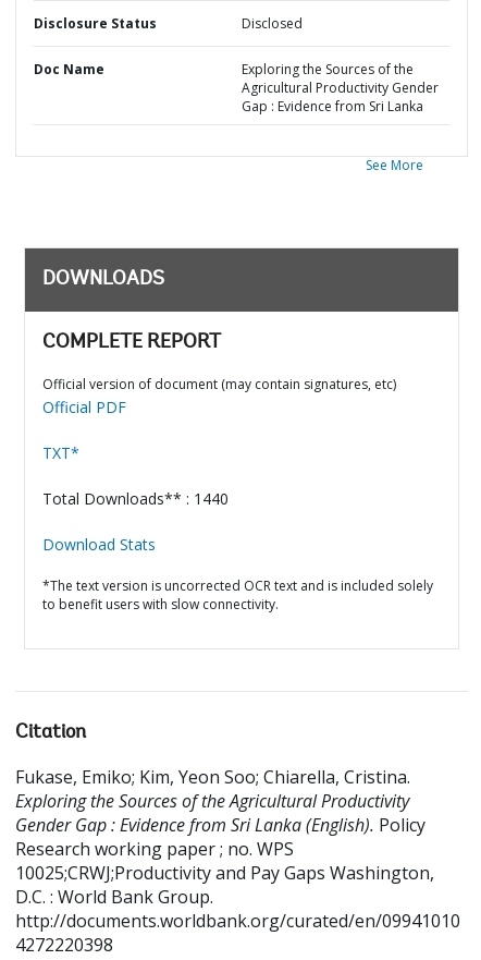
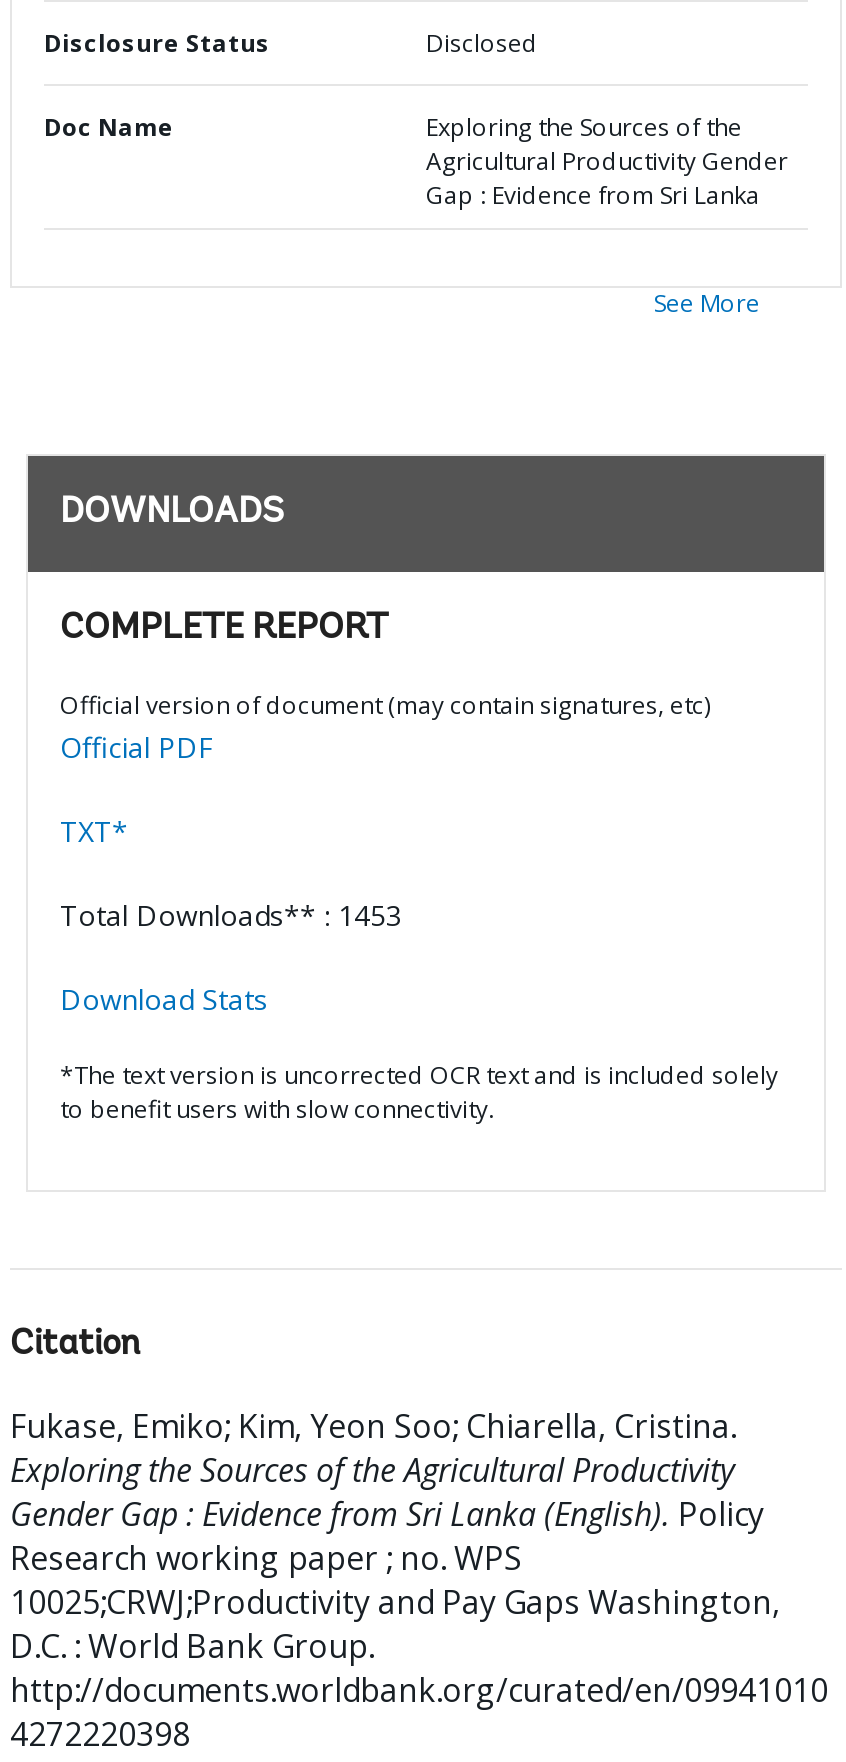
- Total Downloads** : 1440
+ Total Downloads** : 1453
